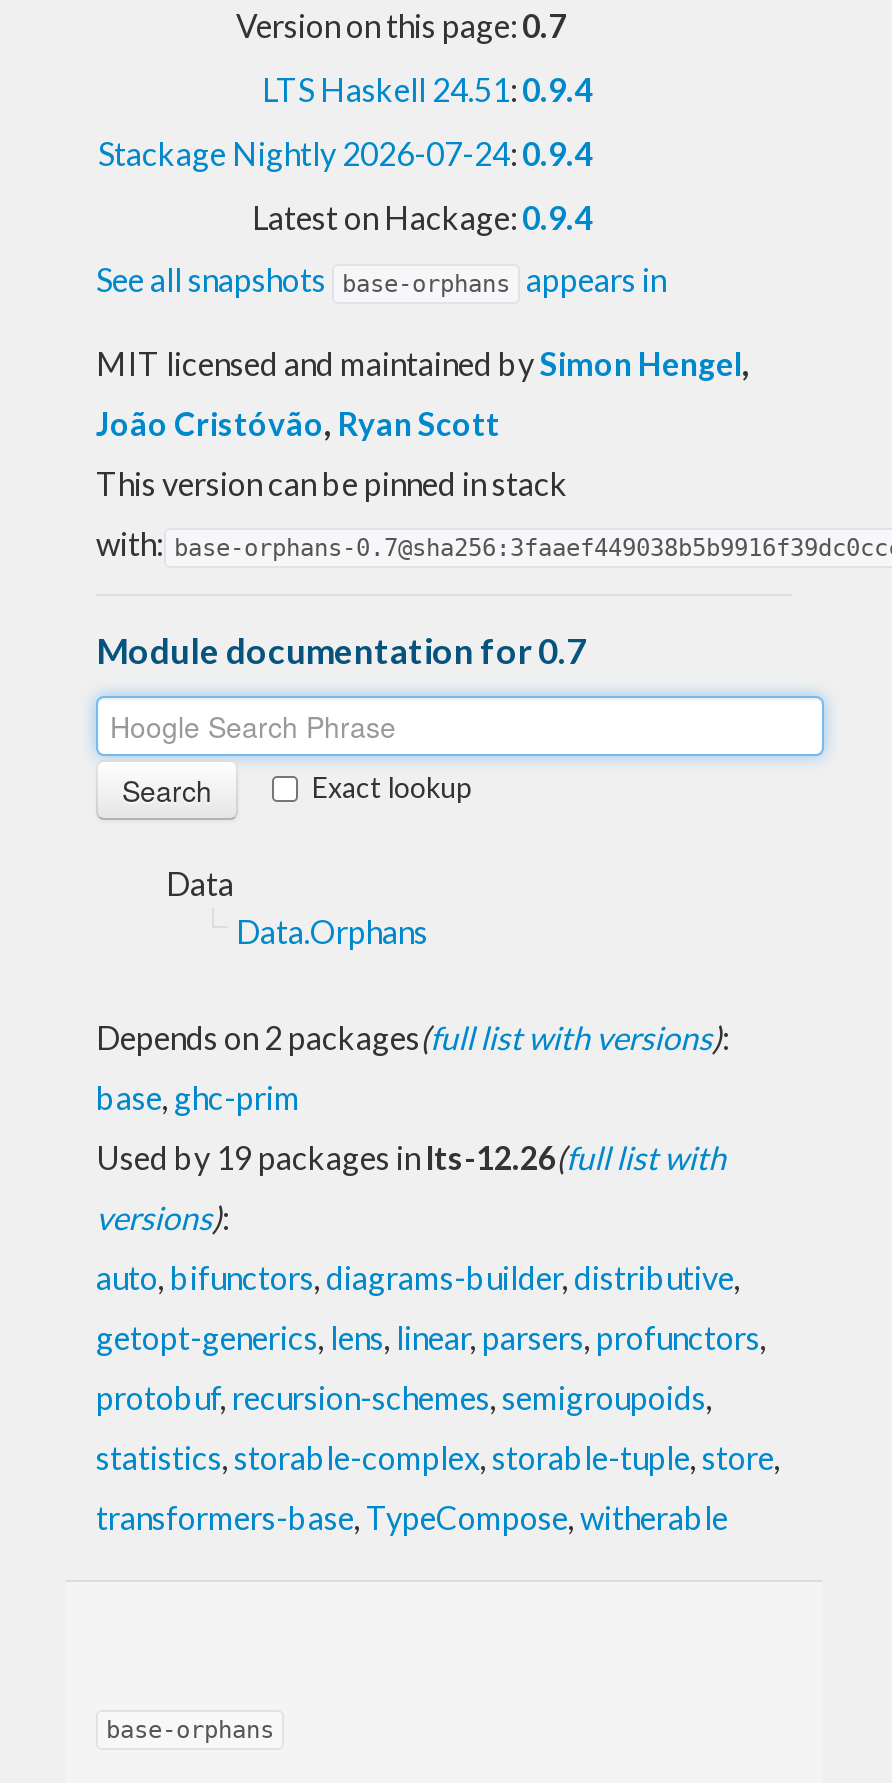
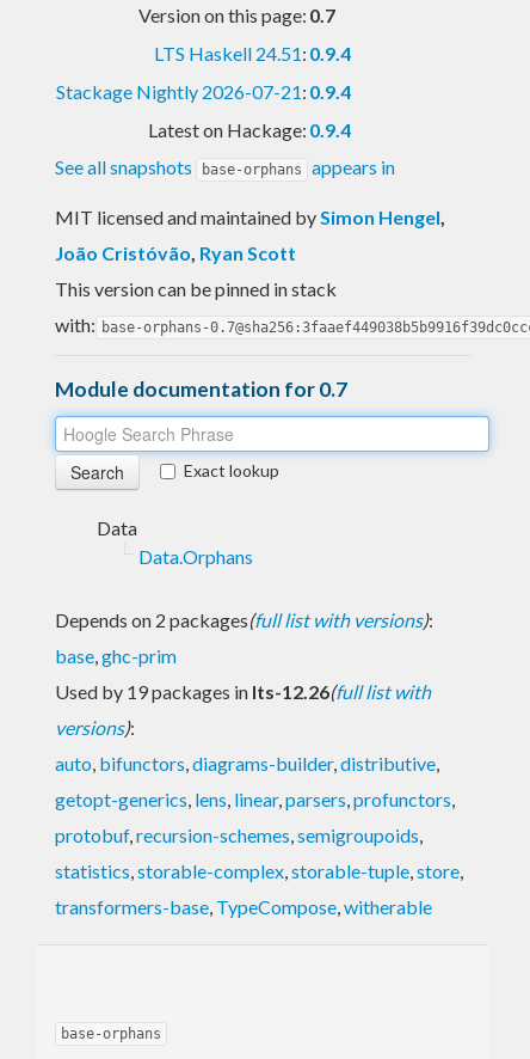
- Stackage Nightly 2026-07-24: 0.9.4
+ Stackage Nightly 2026-07-21: 0.9.4
